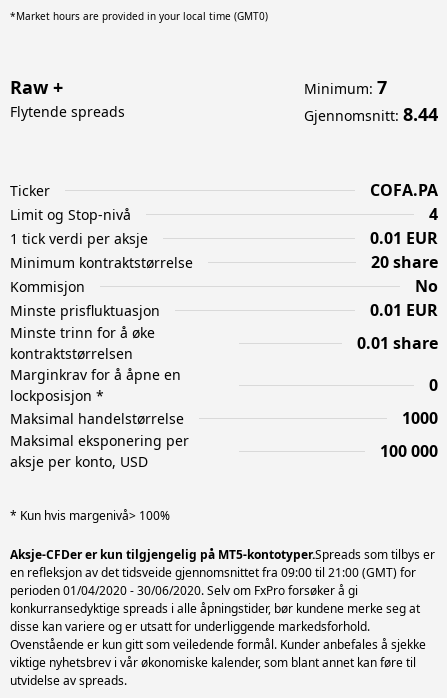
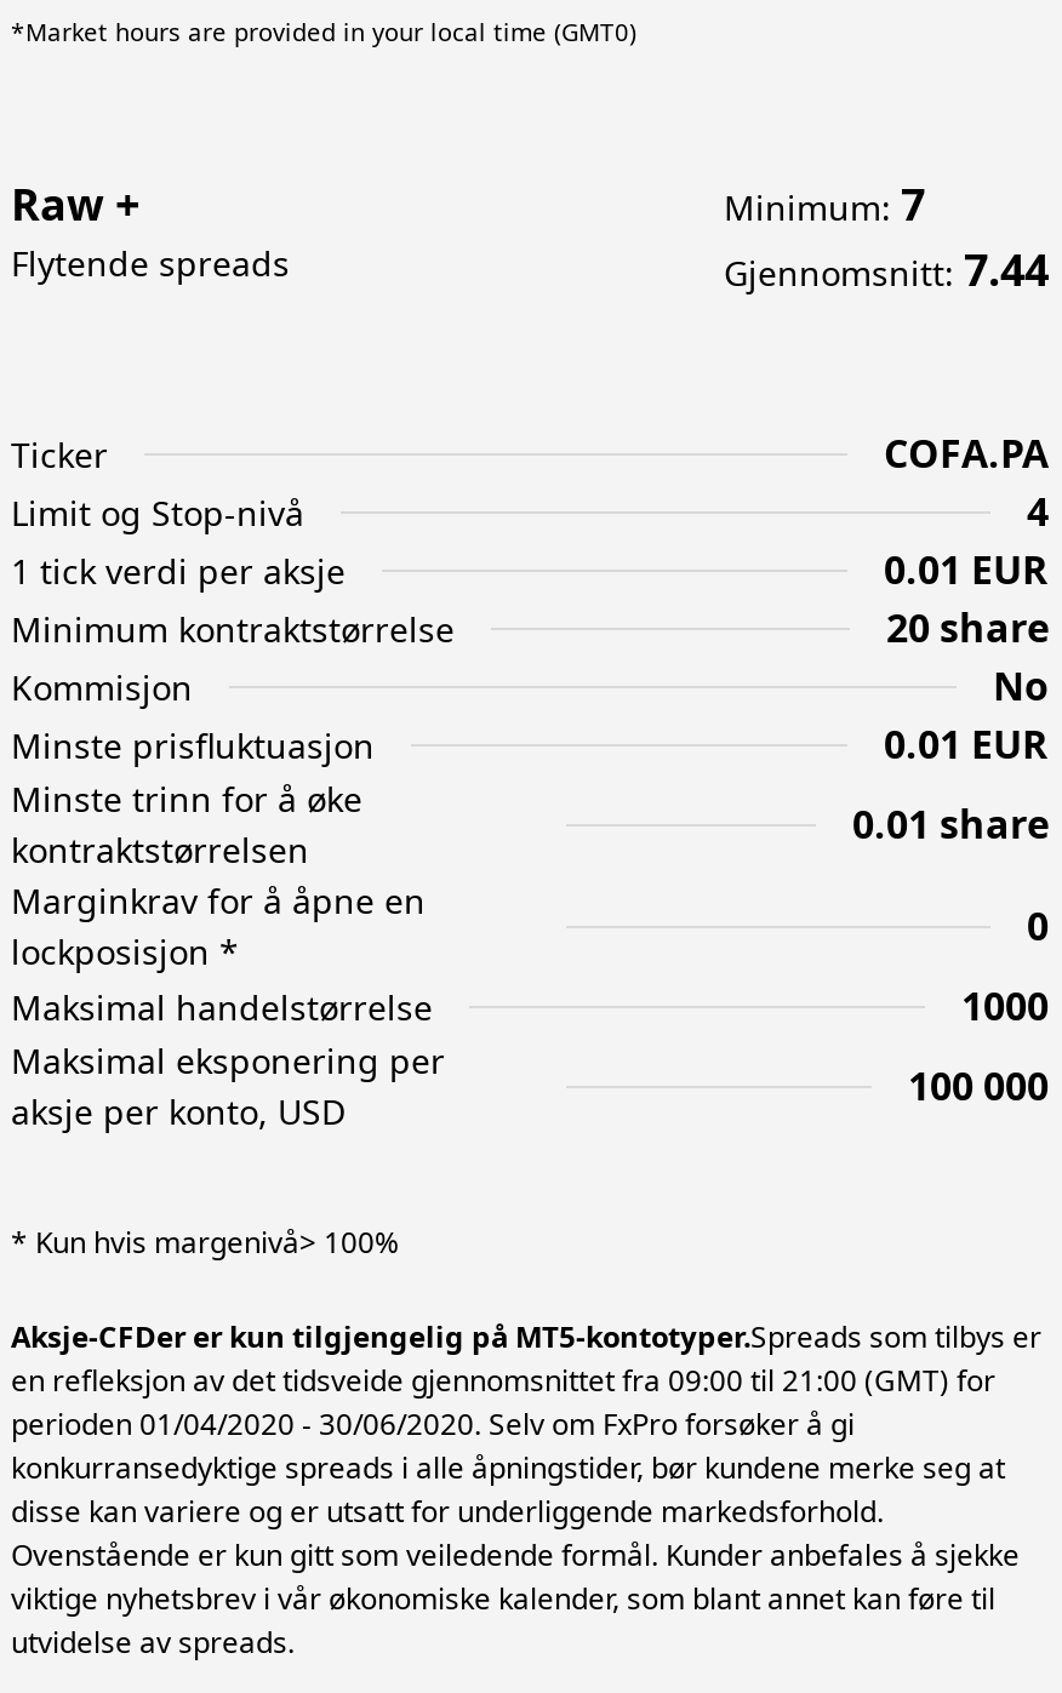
- Gjennomsnitt: 8.44
+ Gjennomsnitt: 7.44
